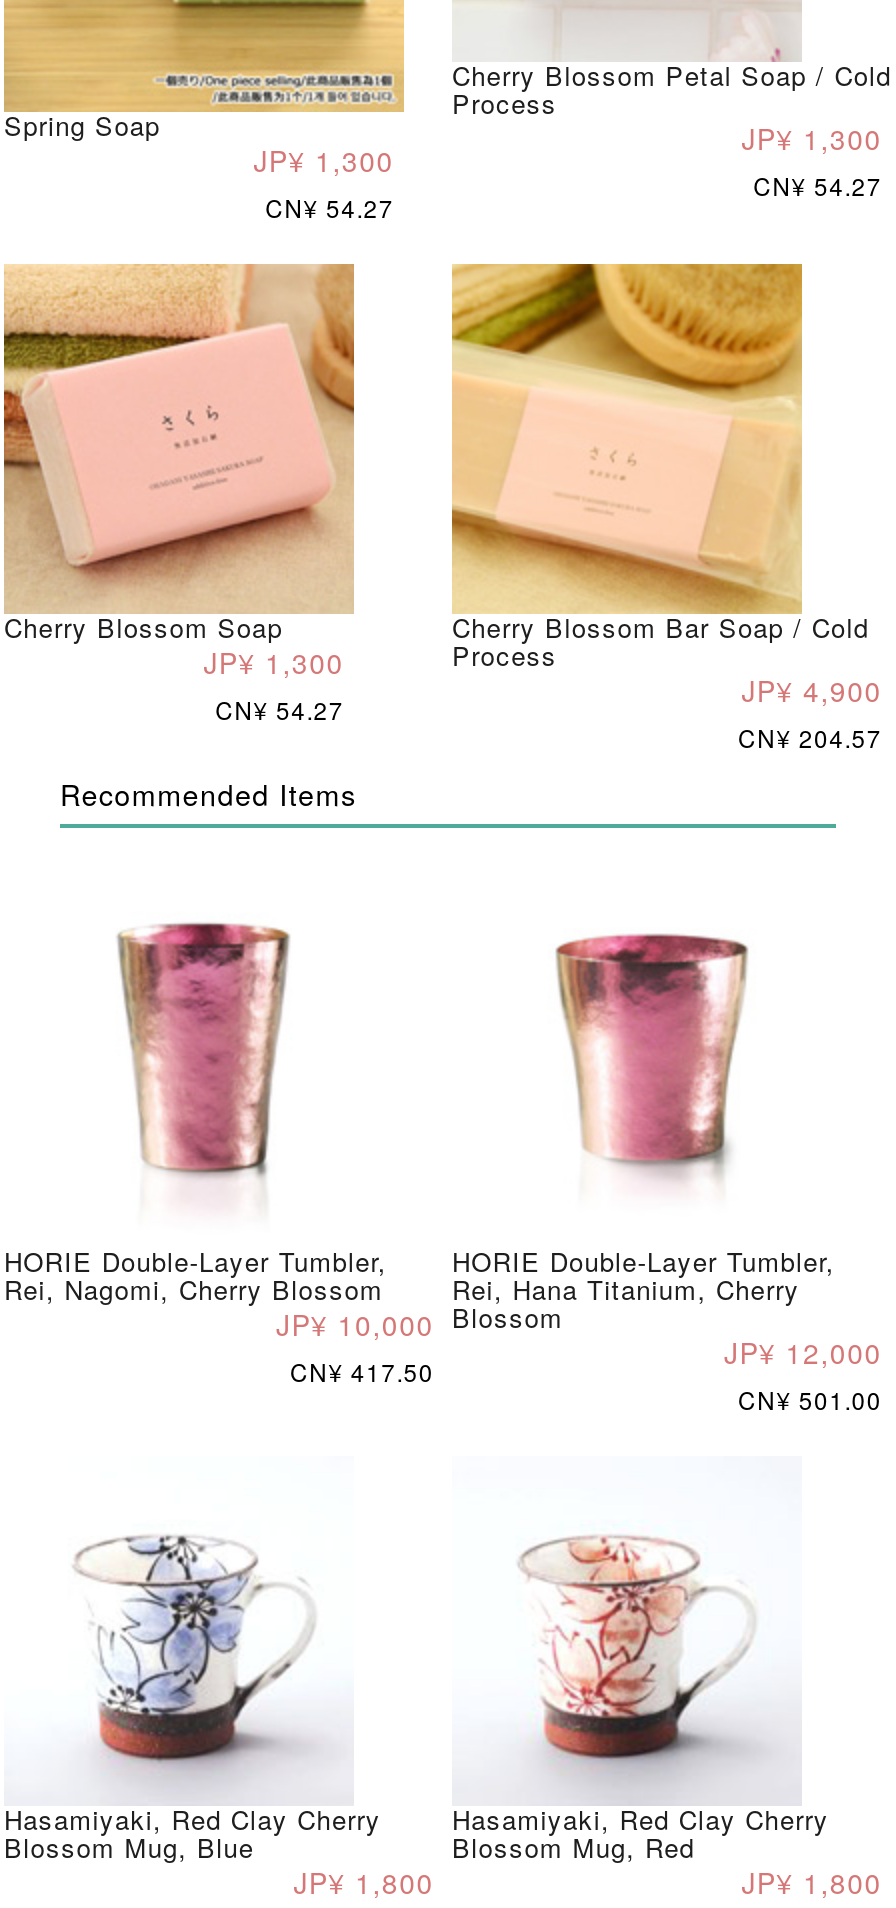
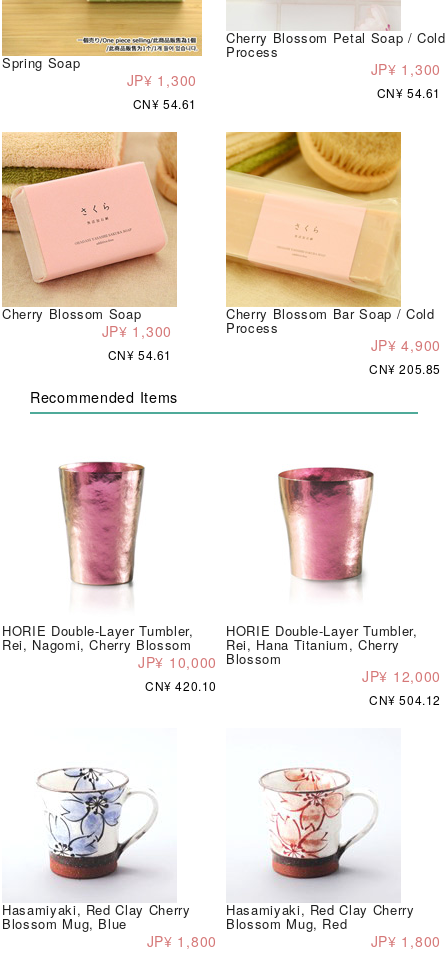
- CN¥ 54.27
+ CN¥ 54.61

- CN¥ 54.27
+ CN¥ 54.61

- CN¥ 54.27
+ CN¥ 54.61

- CN¥ 204.57
+ CN¥ 205.85

- CN¥ 417.50
+ CN¥ 420.10

- CN¥ 501.00
+ CN¥ 504.12
